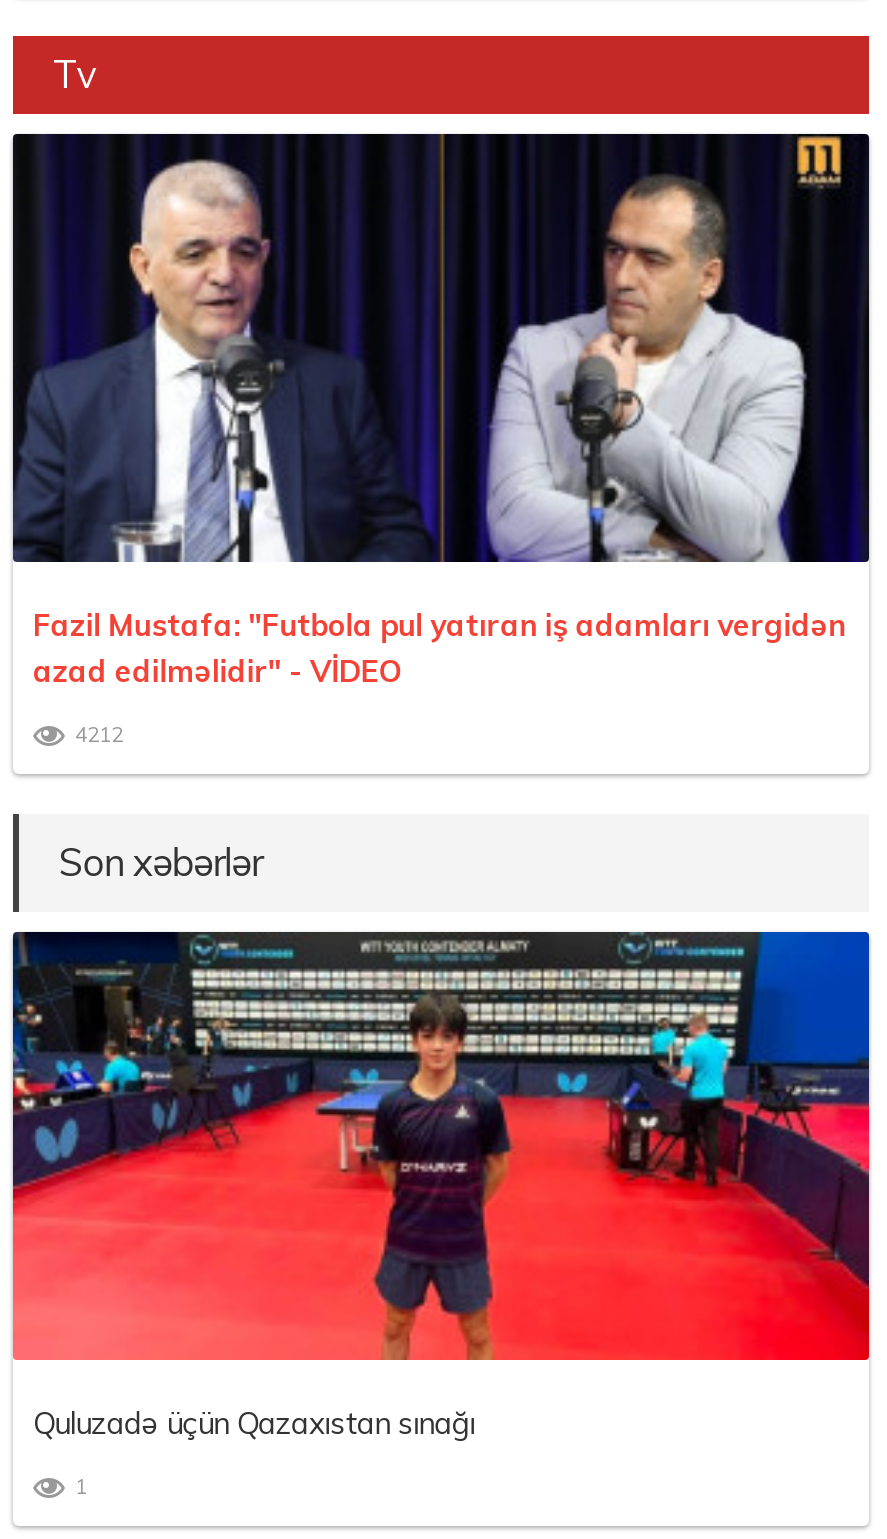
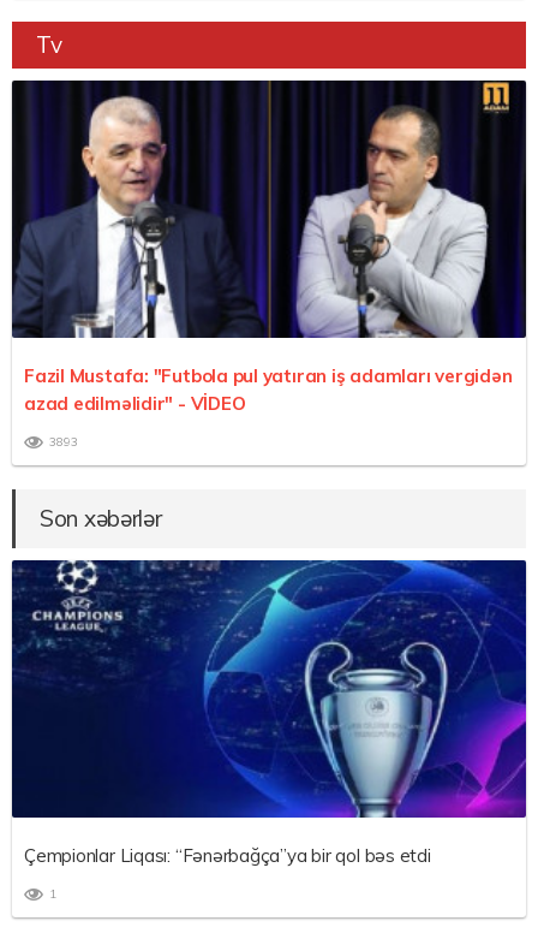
- 4212
+ 3893

- [image]
- Quluzadə üçün Qazaxıstan sınağı
+ [image]
+ Çempionlar Liqası: “Fənərbağça”ya bir qol bəs etdi
